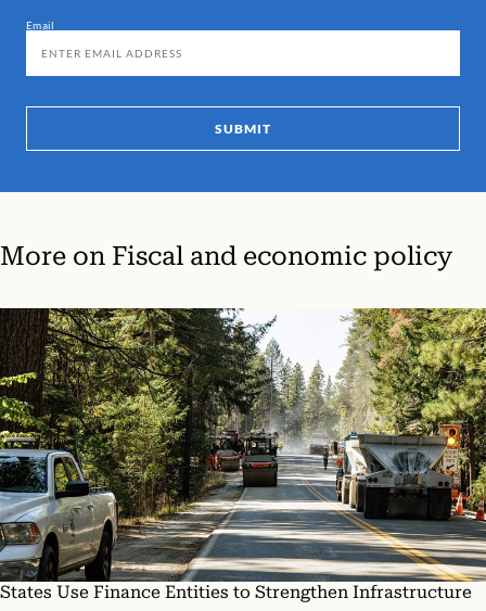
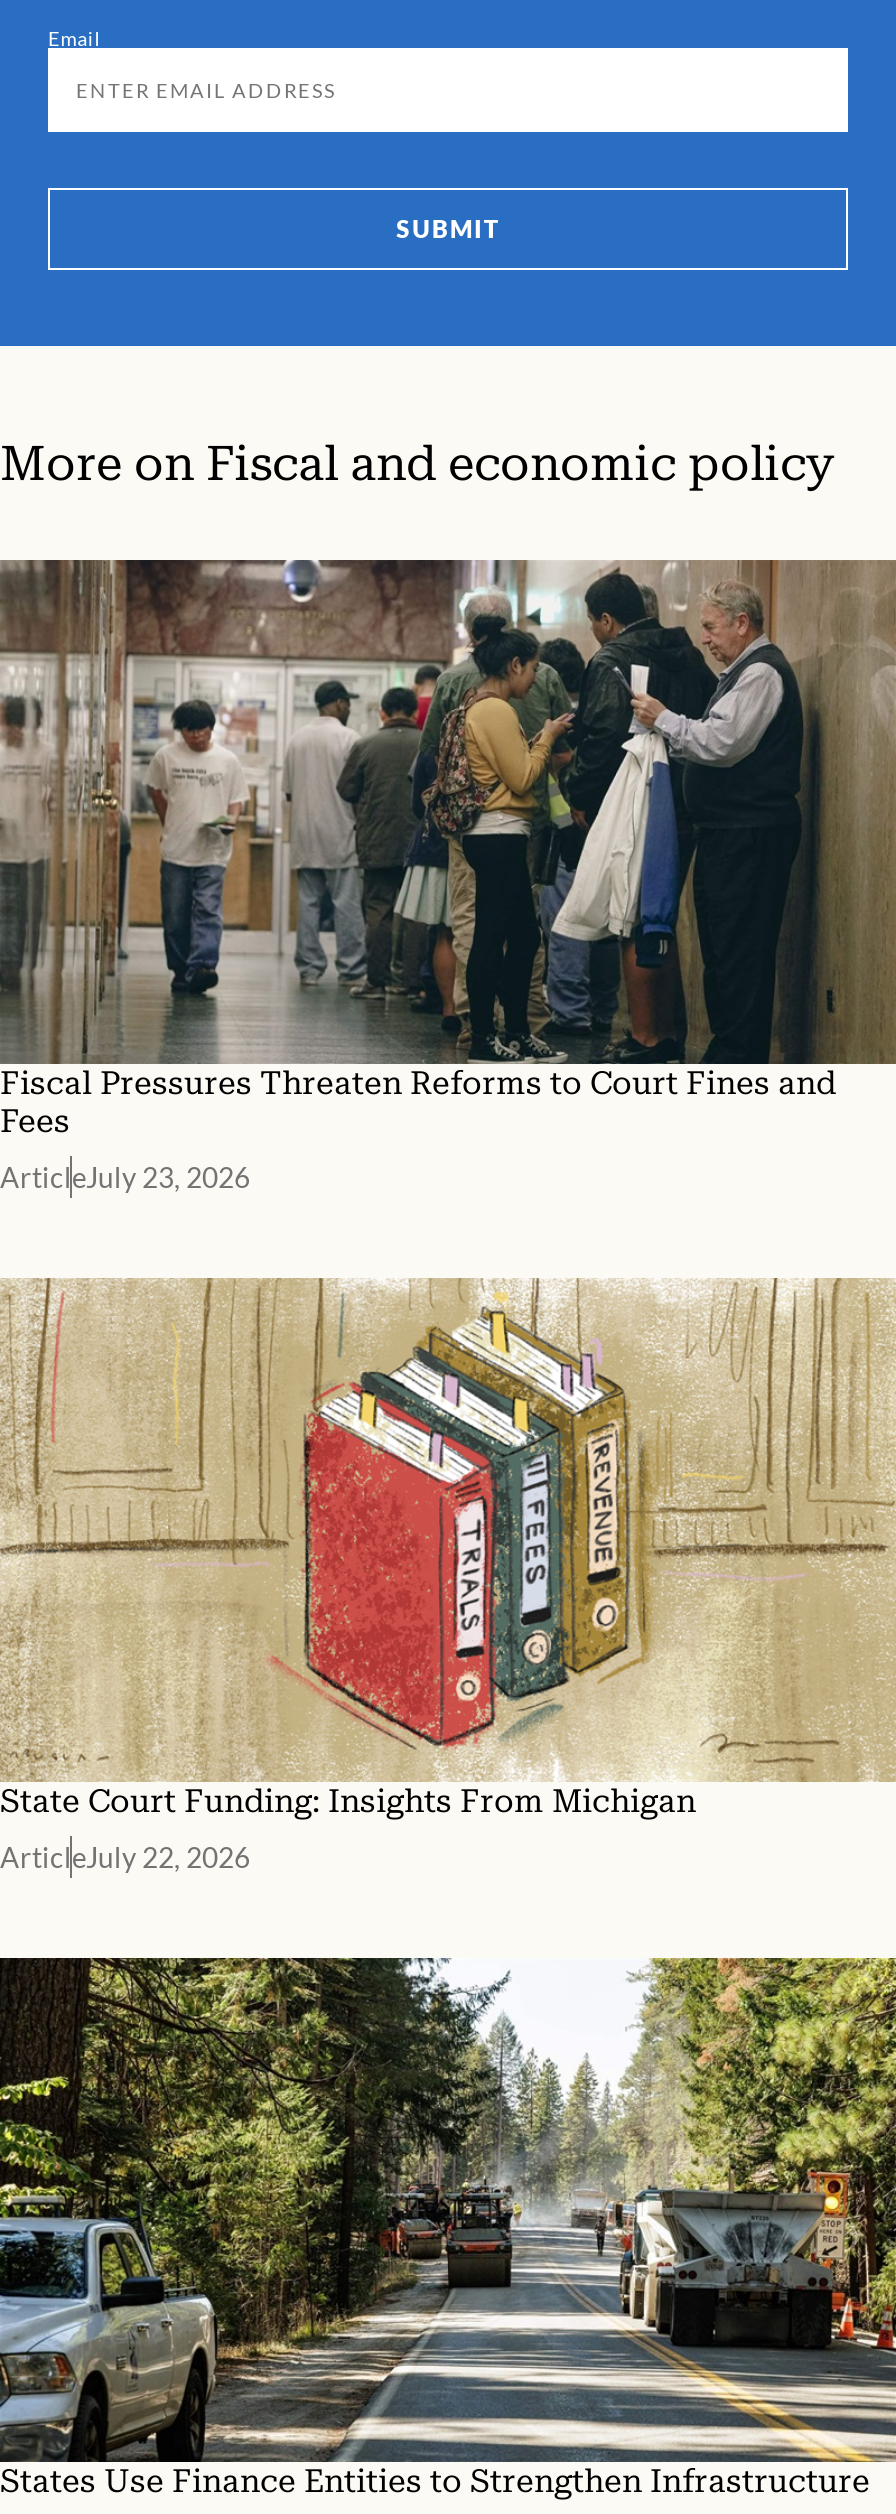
+ [image]
+ Fiscal Pressures Threaten Reforms to Court Fines and
+ Fees
+ ArticleJuly 23, 2026

+ [image]
+ State Court Funding: Insights From Michigan
+ ArticleJuly 22, 2026
